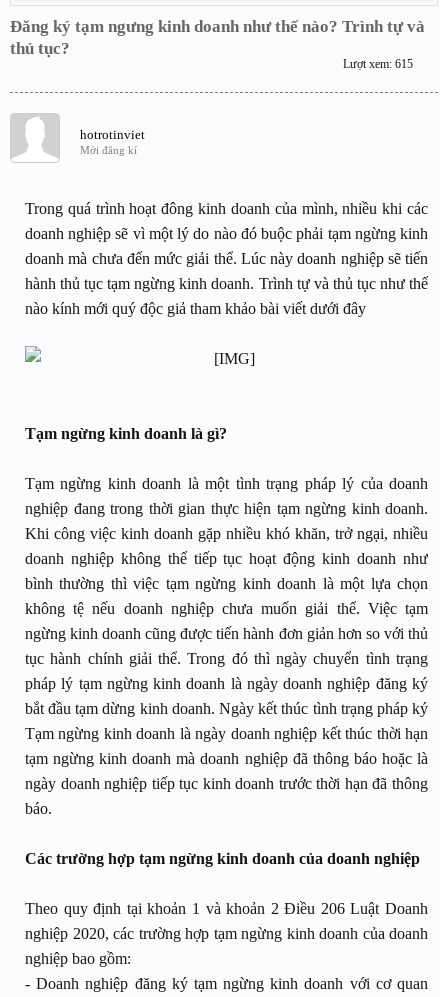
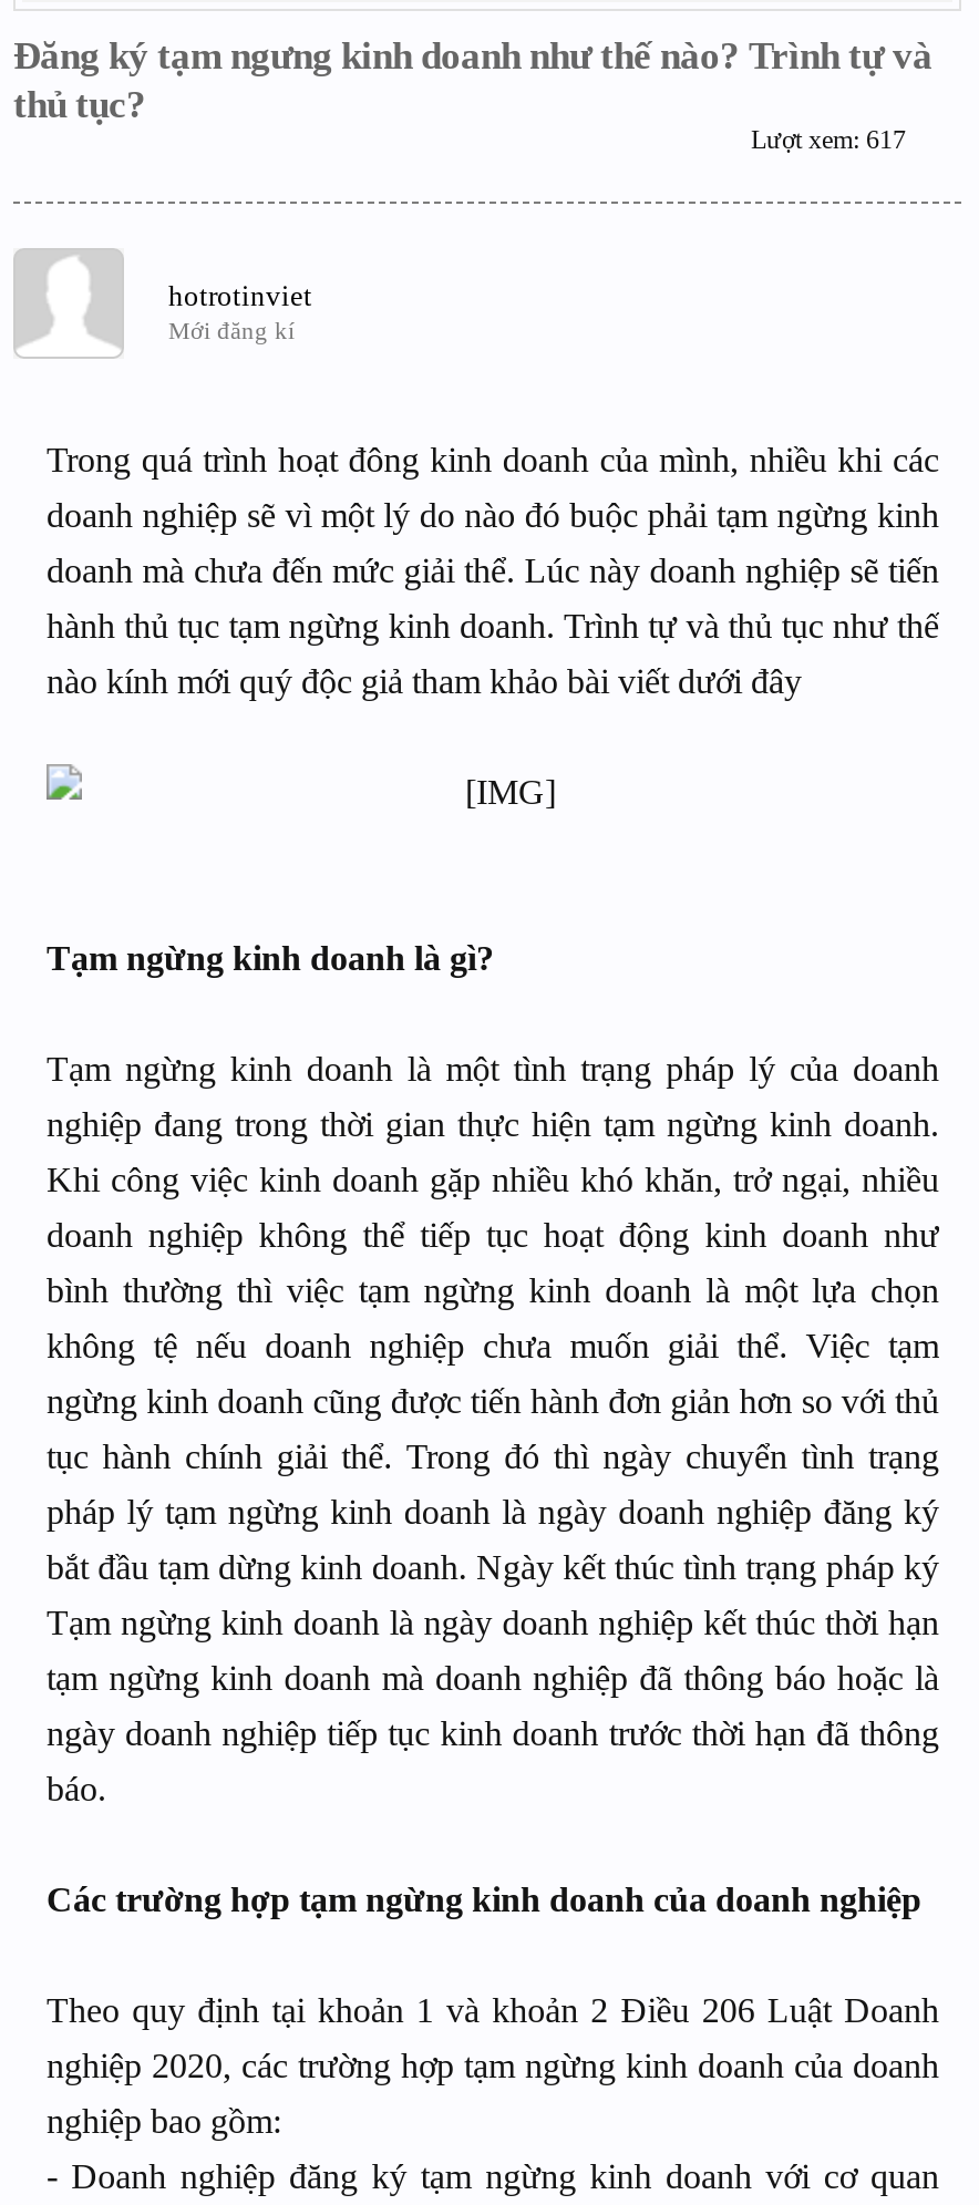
- Lượt xem: 615
+ Lượt xem: 617
